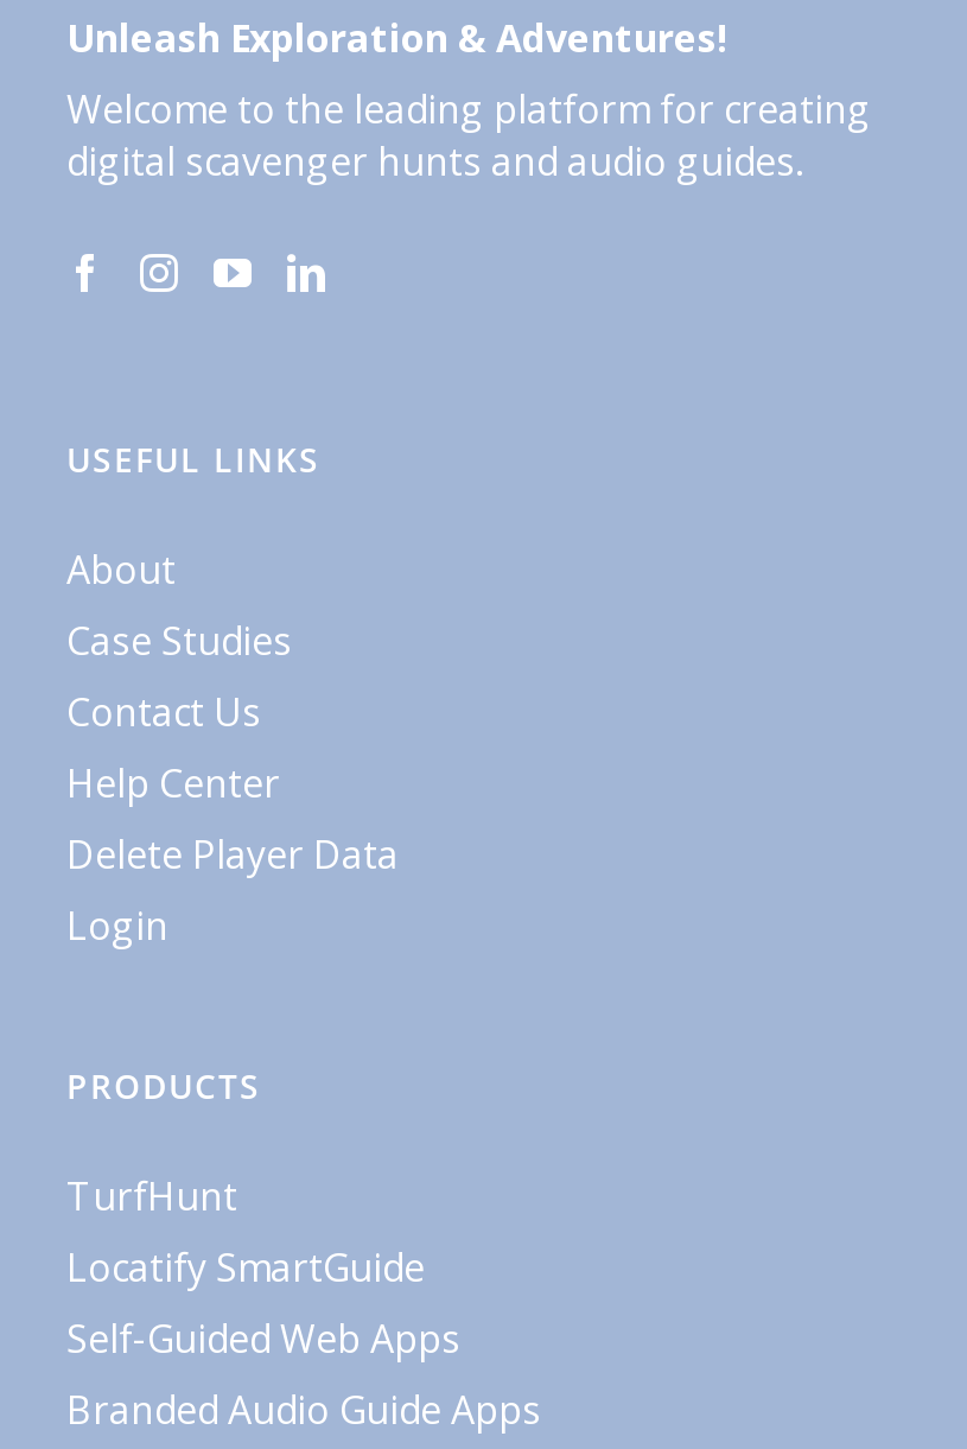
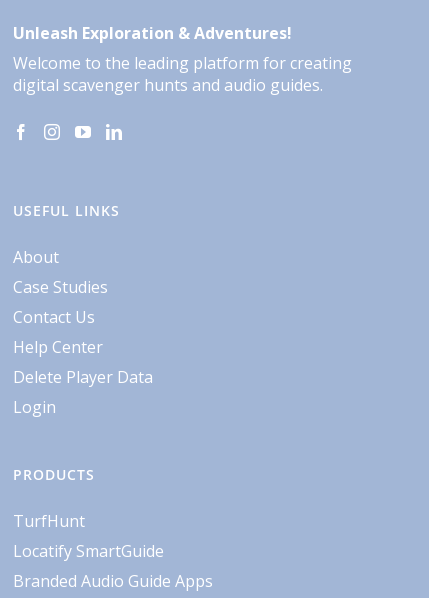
- Self-Guided Web Apps
